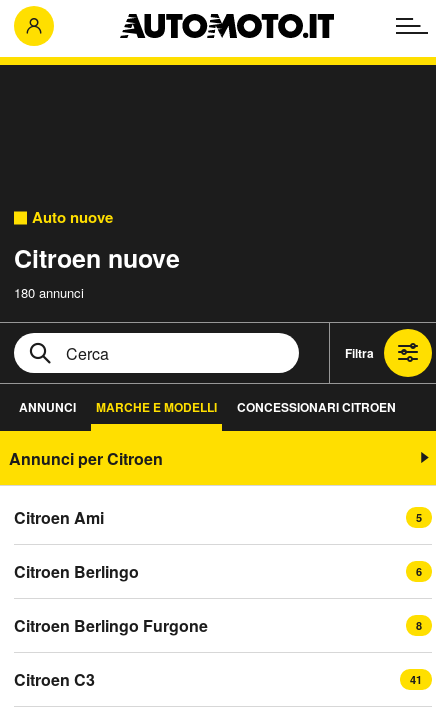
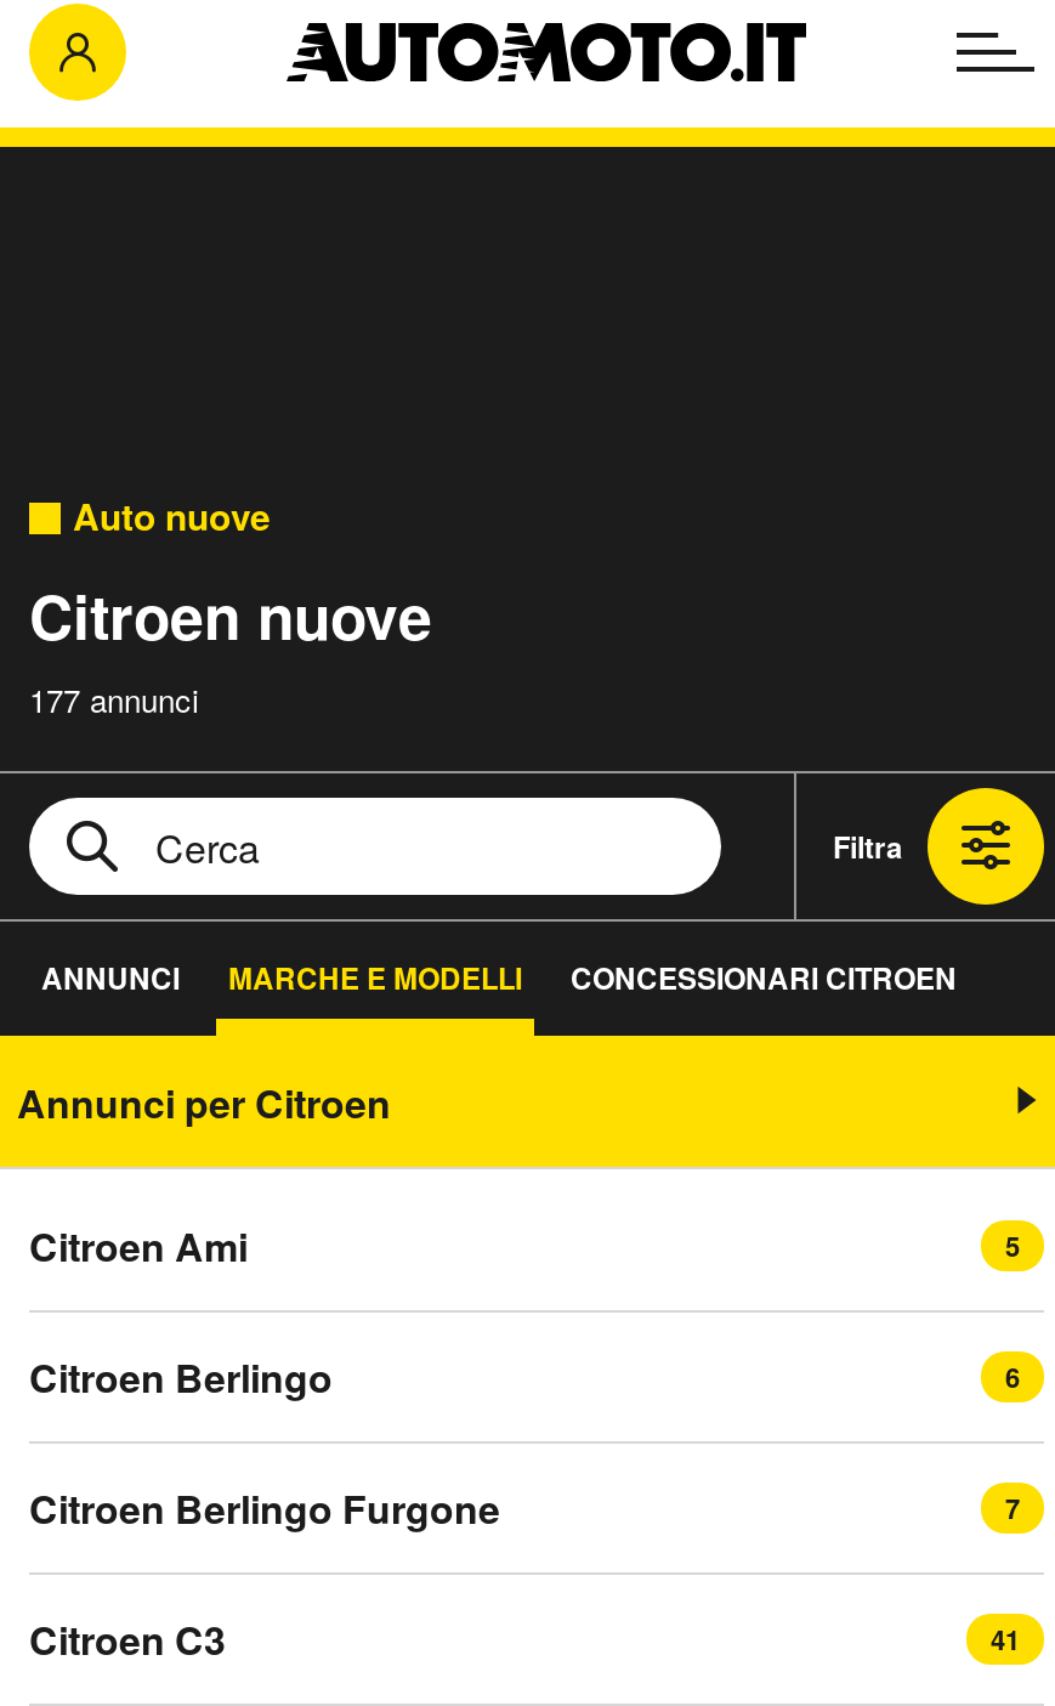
- 180 annunci
+ 177 annunci

- 8
+ 7
